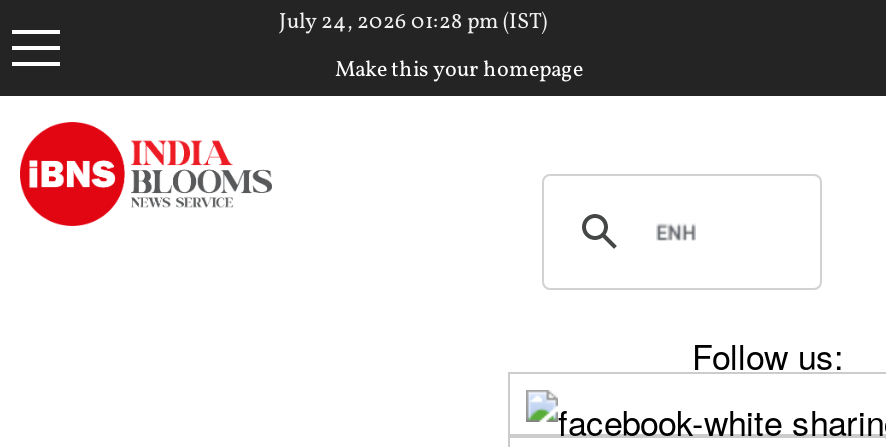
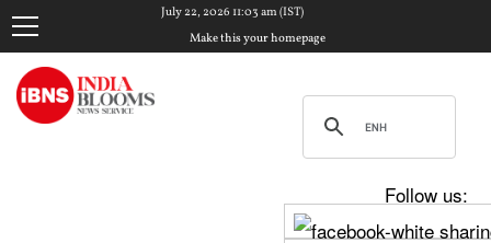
- July 24, 2026 01:28 pm (IST)
+ July 22, 2026 11:03 am (IST)
